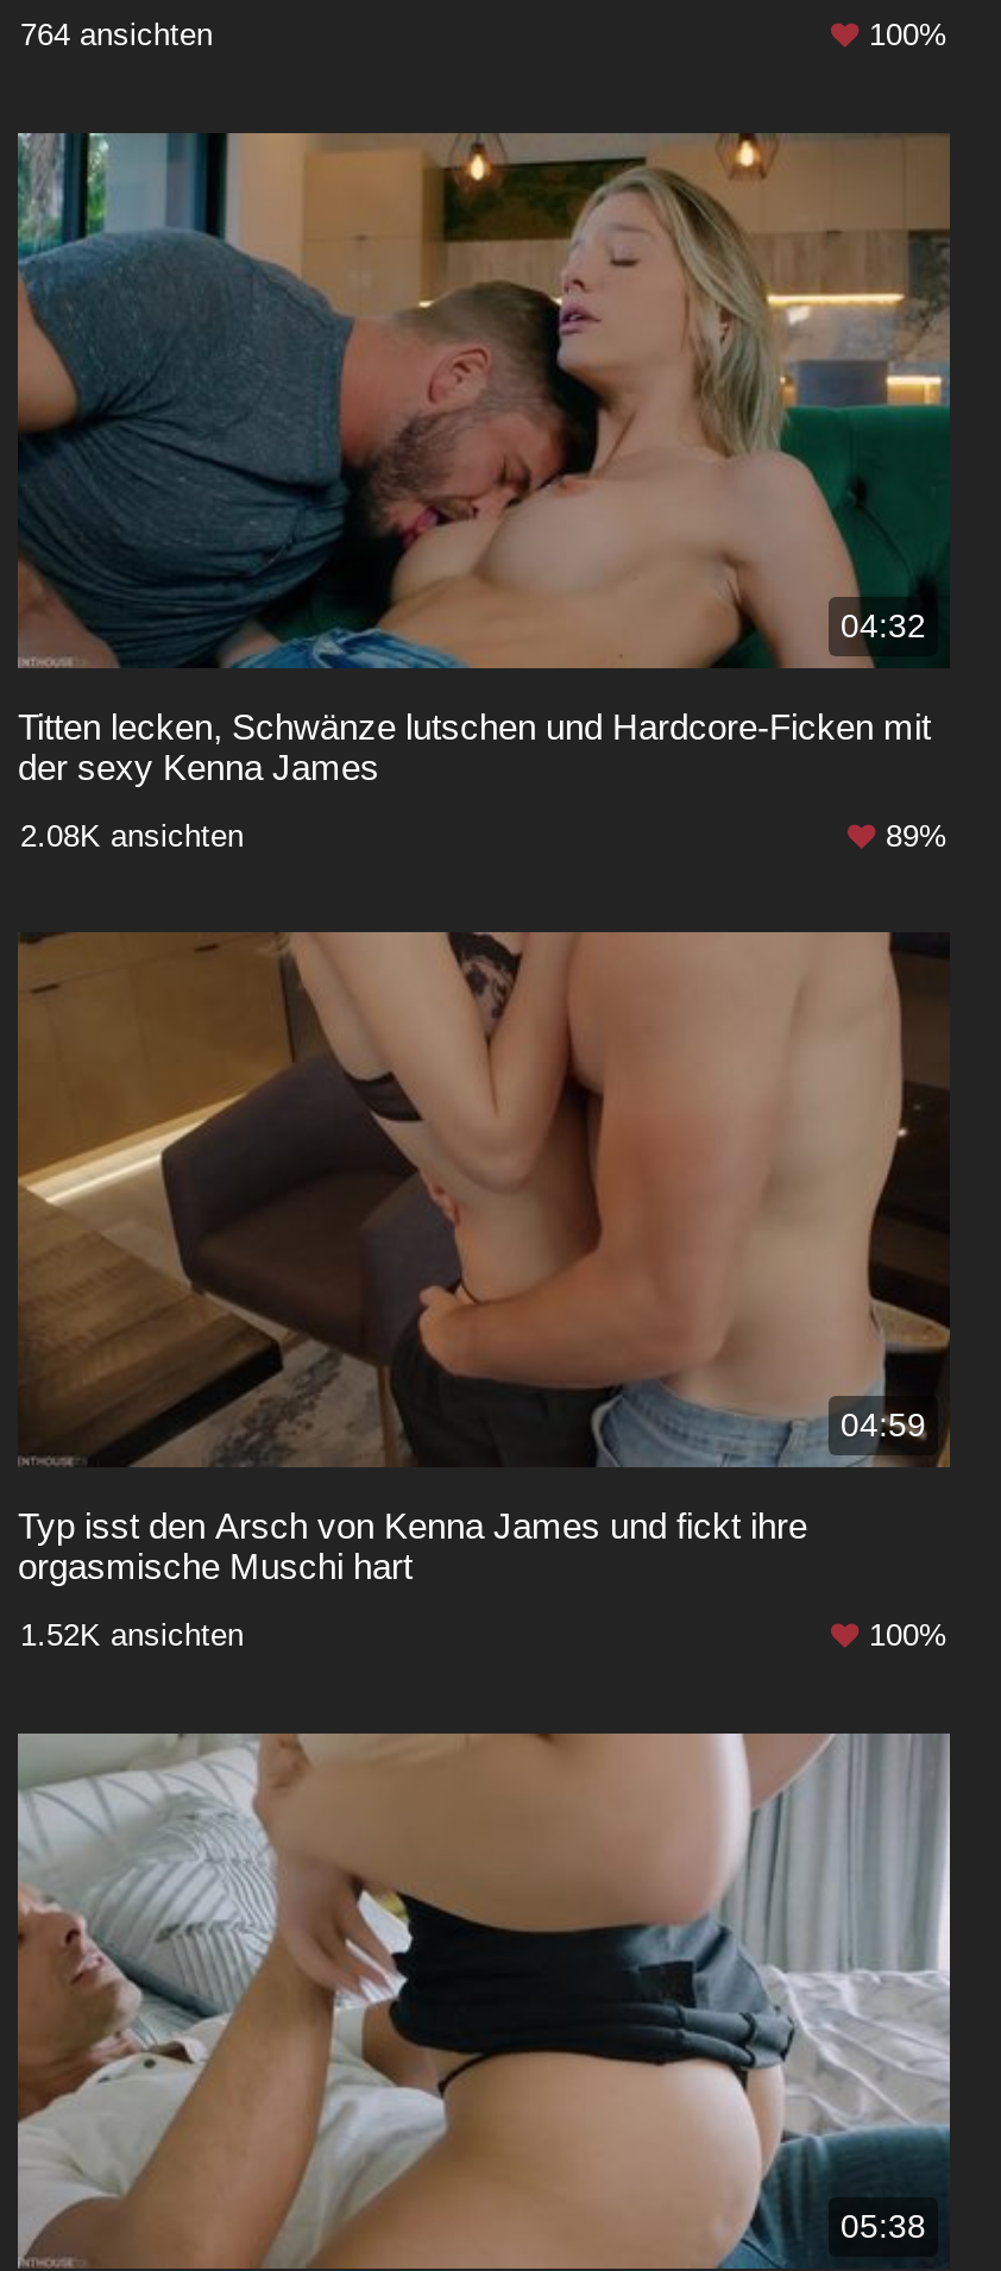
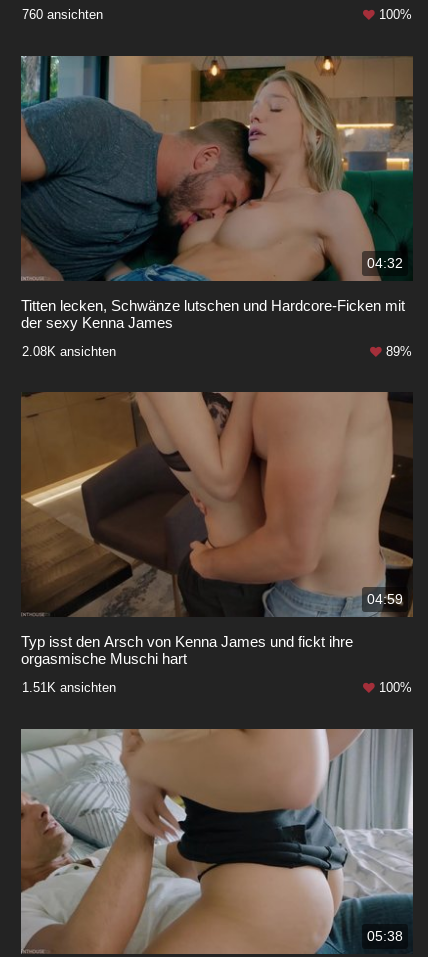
- 764 ansichten
+ 760 ansichten

- 1.52K ansichten
+ 1.51K ansichten
